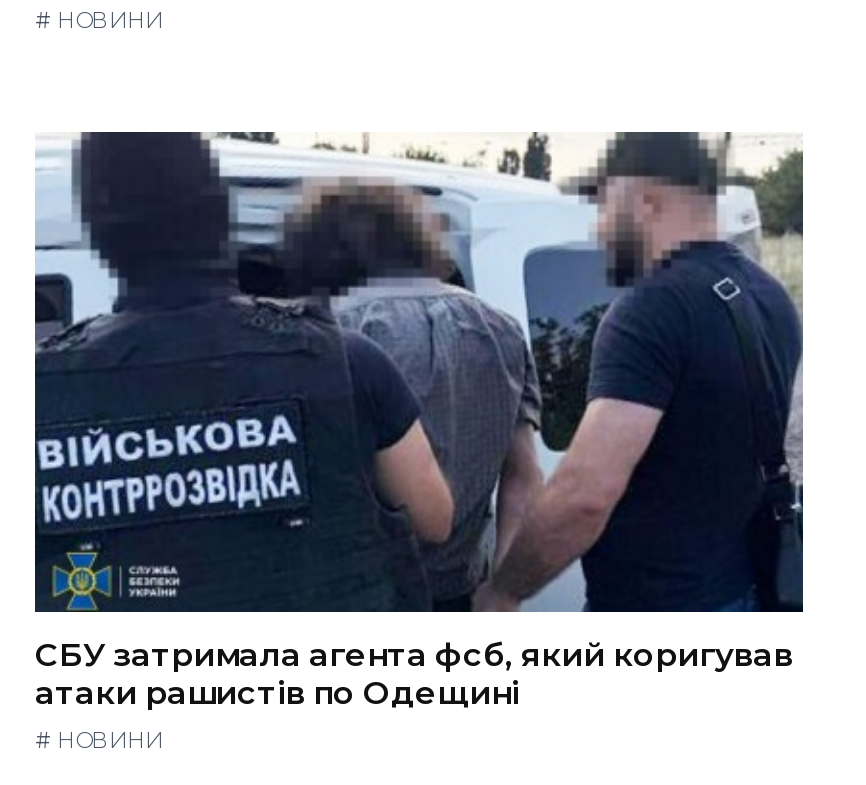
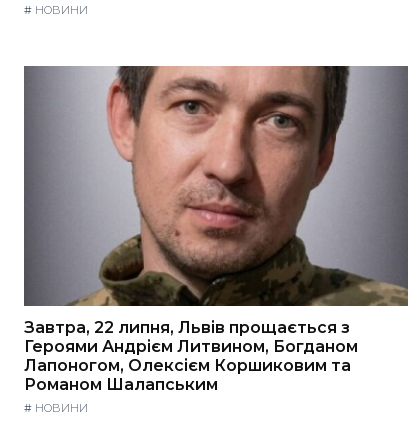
- [image]
- СБУ затримала агента фсб, який коригував
- атаки рашистів по Одещині
+ [image]
+ Завтра, 22 липня, Львів прощається з
+ Героями Андрієм Литвином, Богданом
+ Лапоногом, Олексієм Коршиковим та
+ Романом Шалапським
